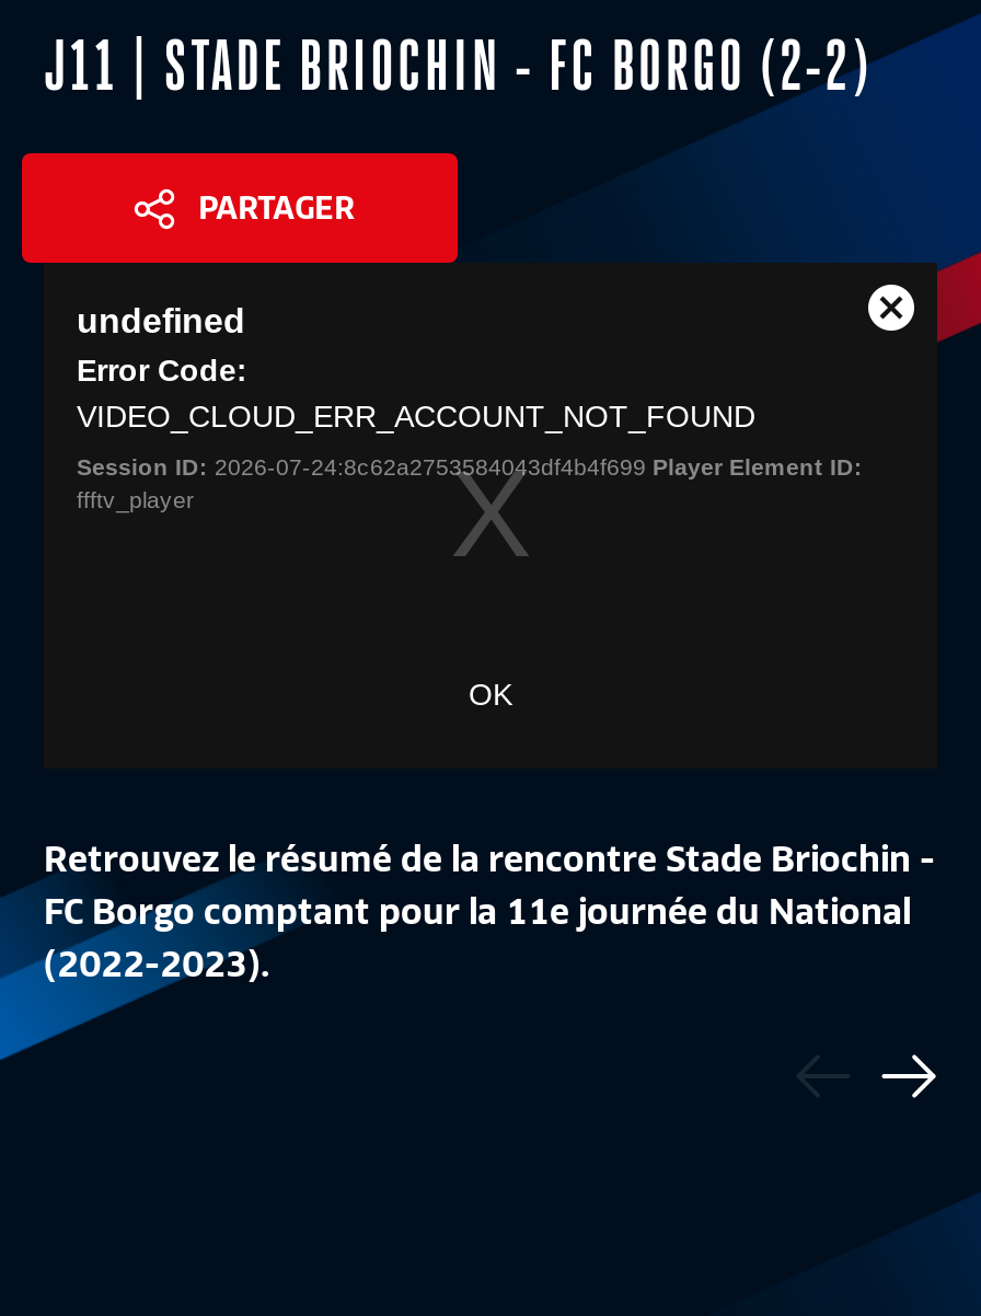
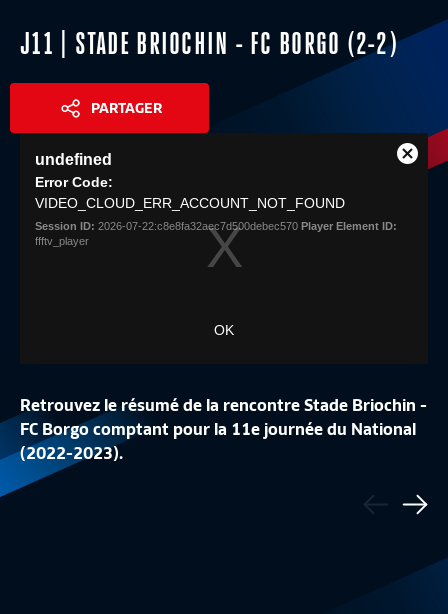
- Session ID: 2026-07-24:8c62a2753584043df4b4f699 Player Element ID:
+ Session ID: 2026-07-22:c8e8fa32aec7d500debec570 Player Element ID:
